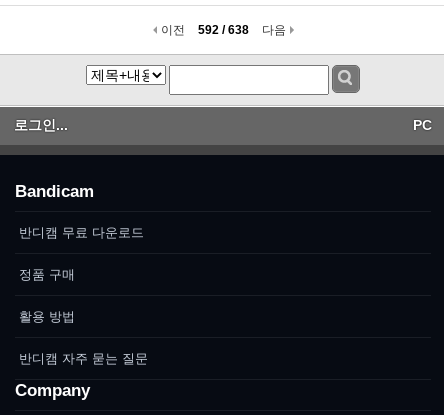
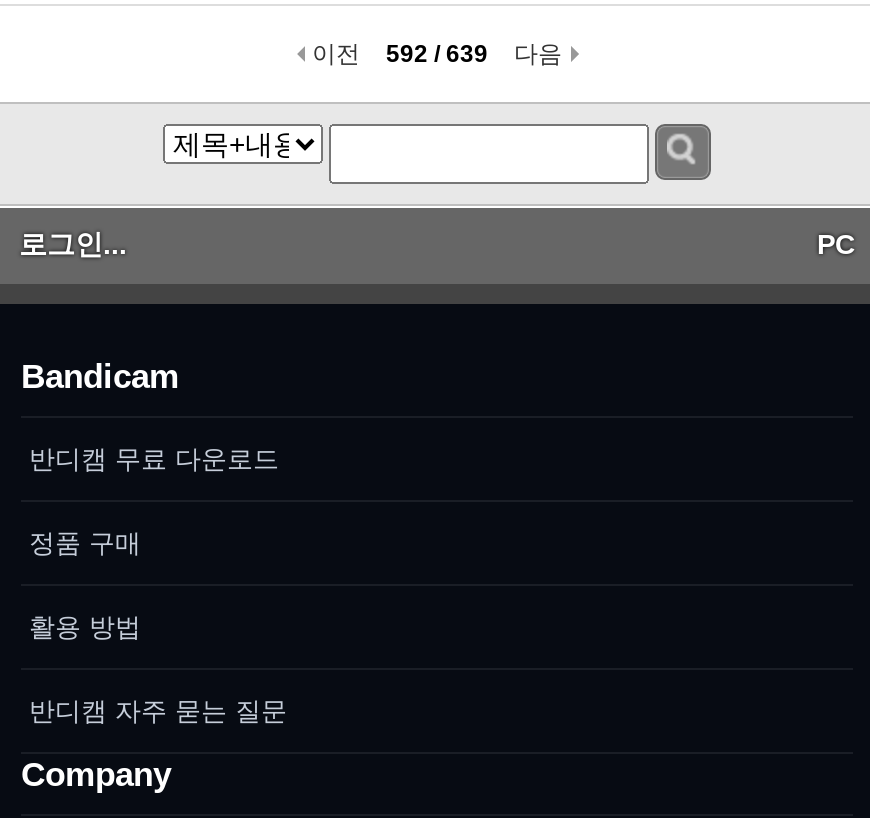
- 이전 592 / 638 다음
+ 이전 592 / 639 다음
